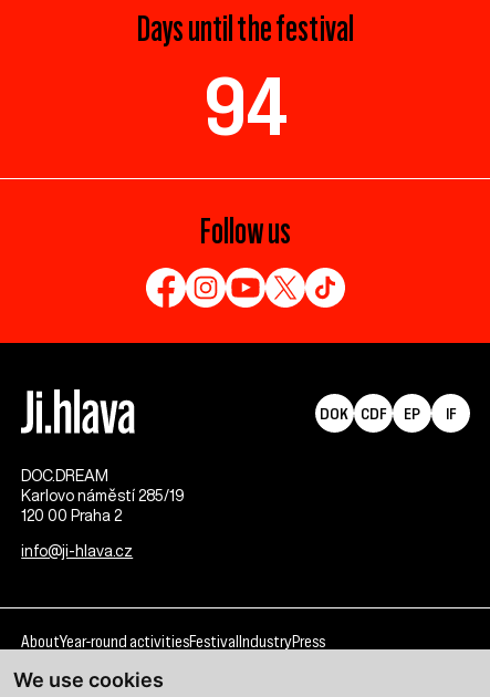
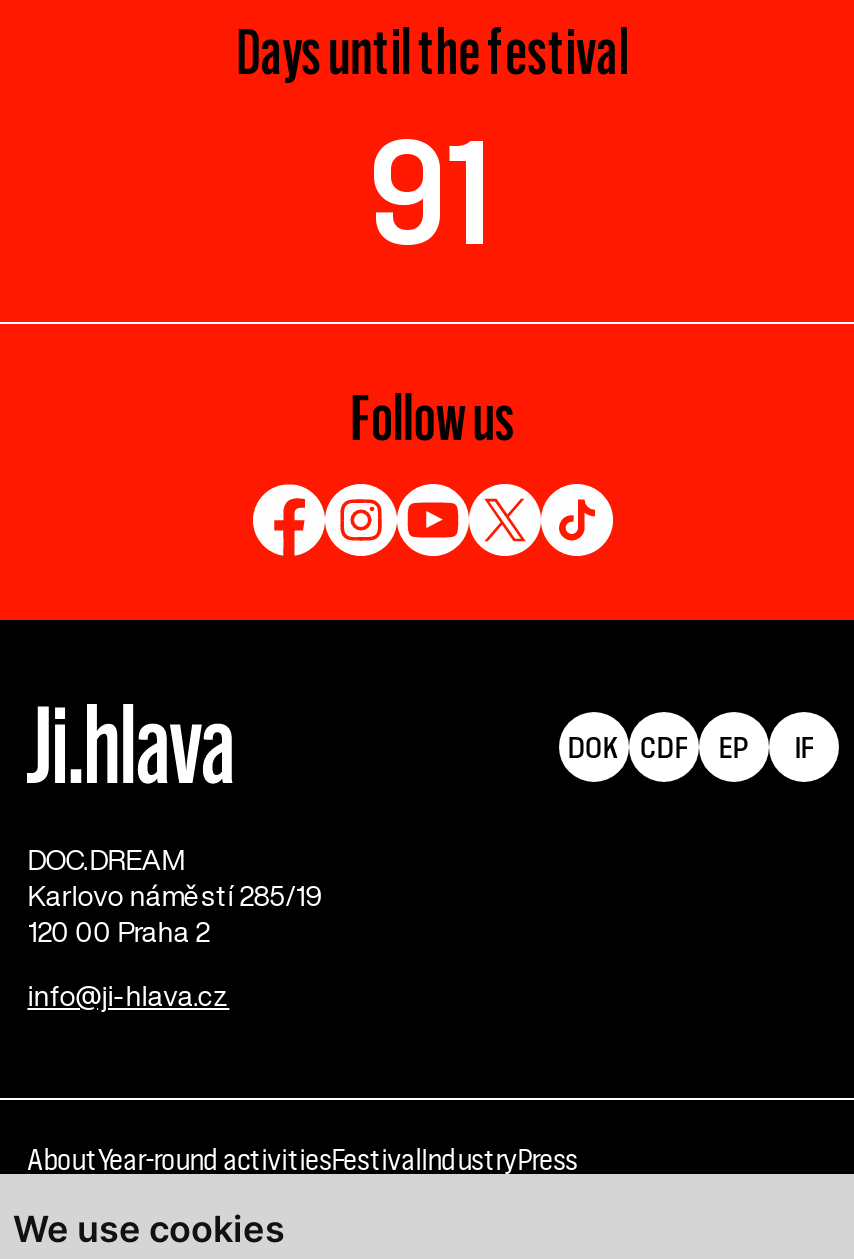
- 94
+ 91
